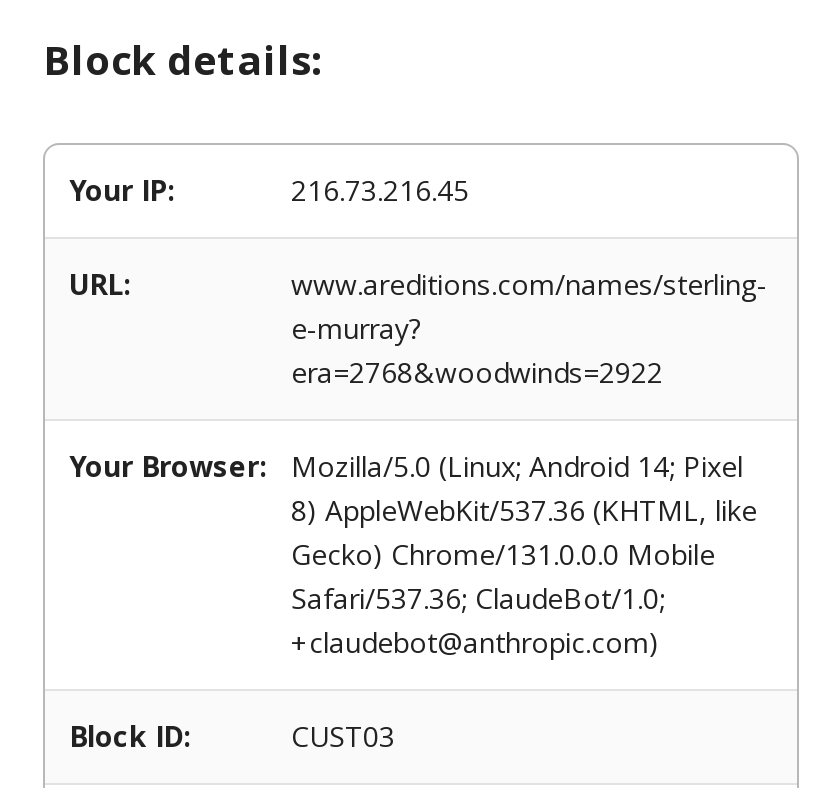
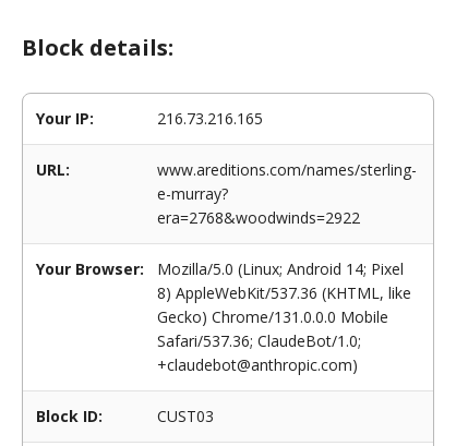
- 216.73.216.45
+ 216.73.216.165
